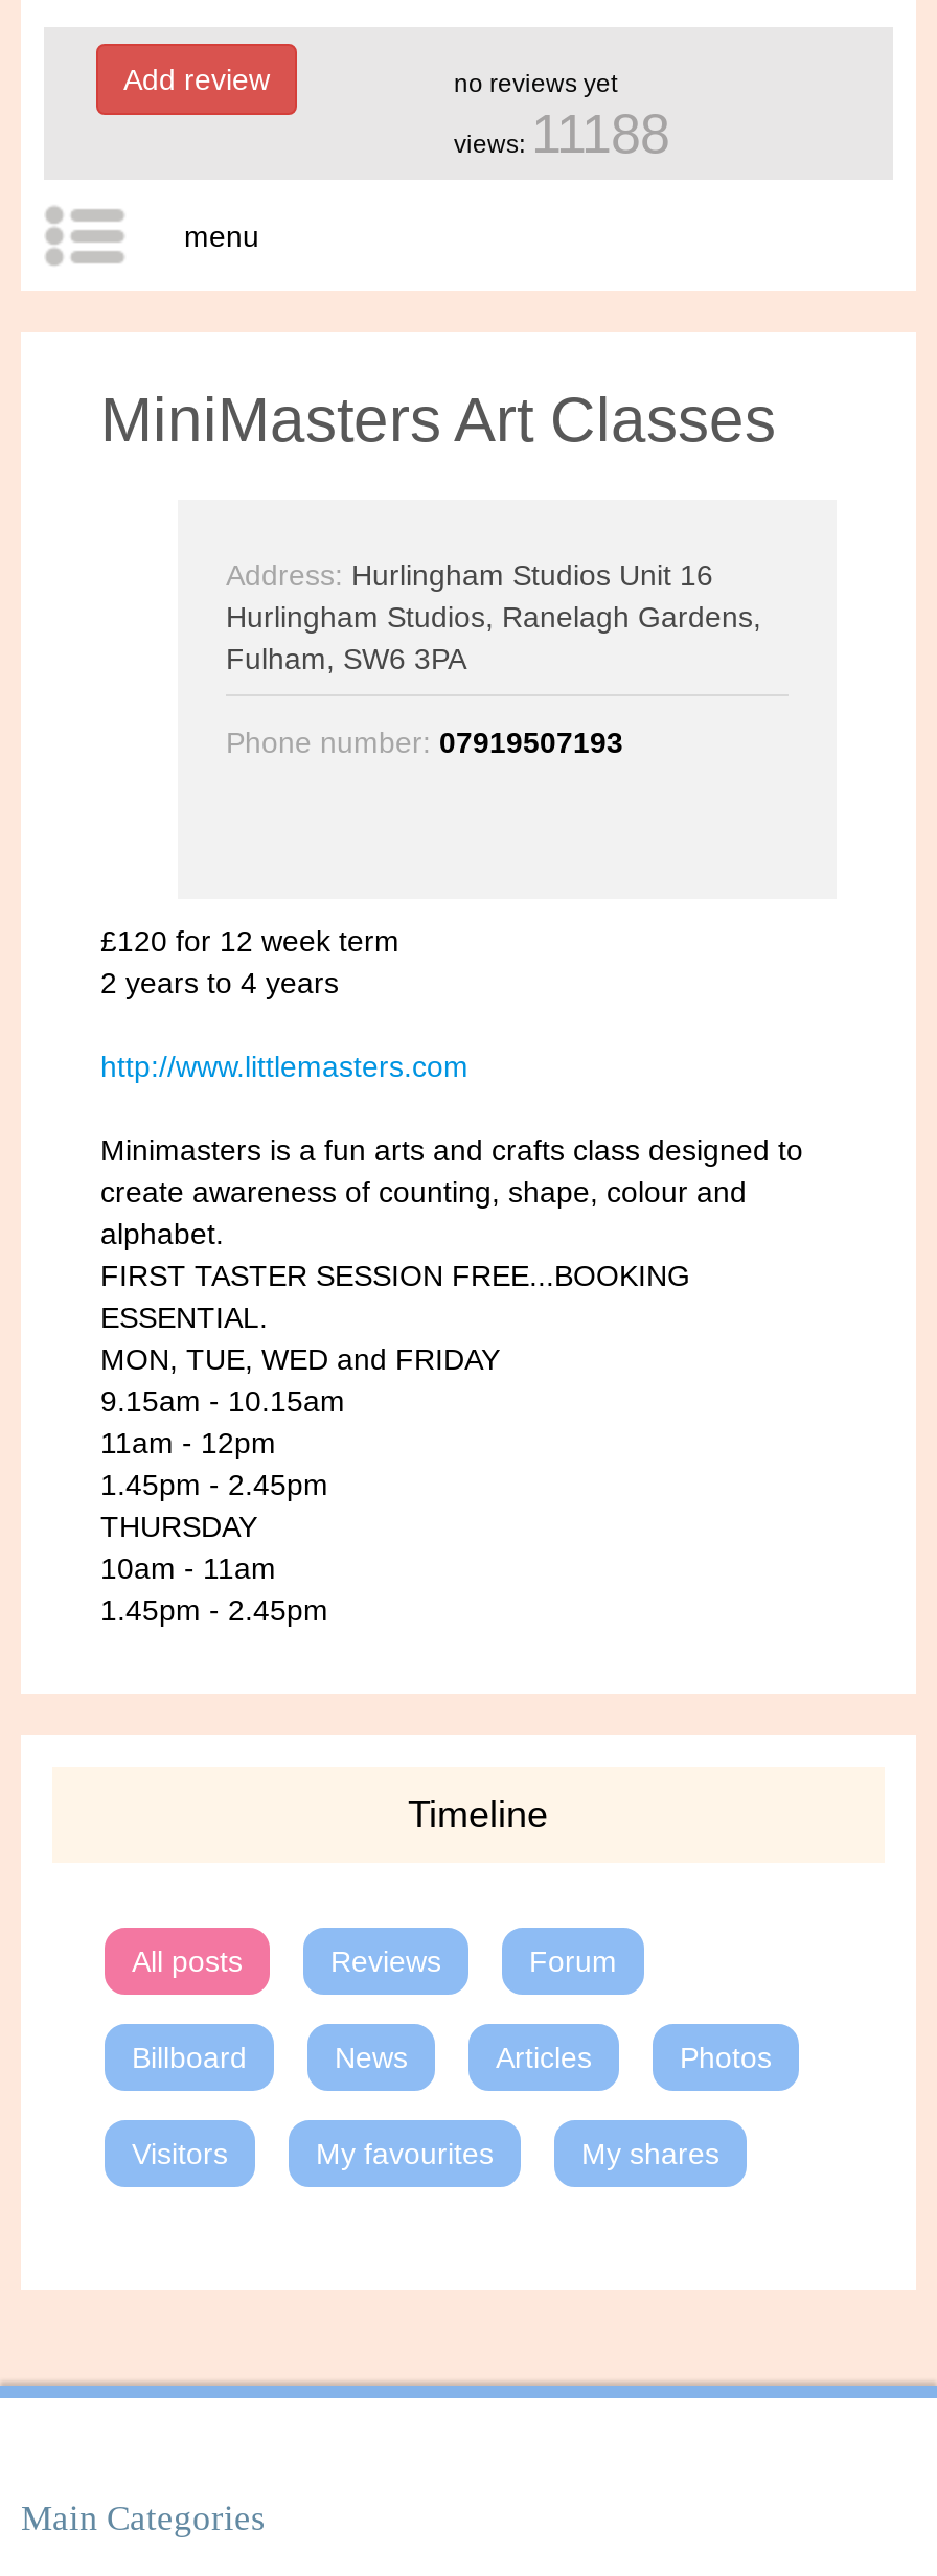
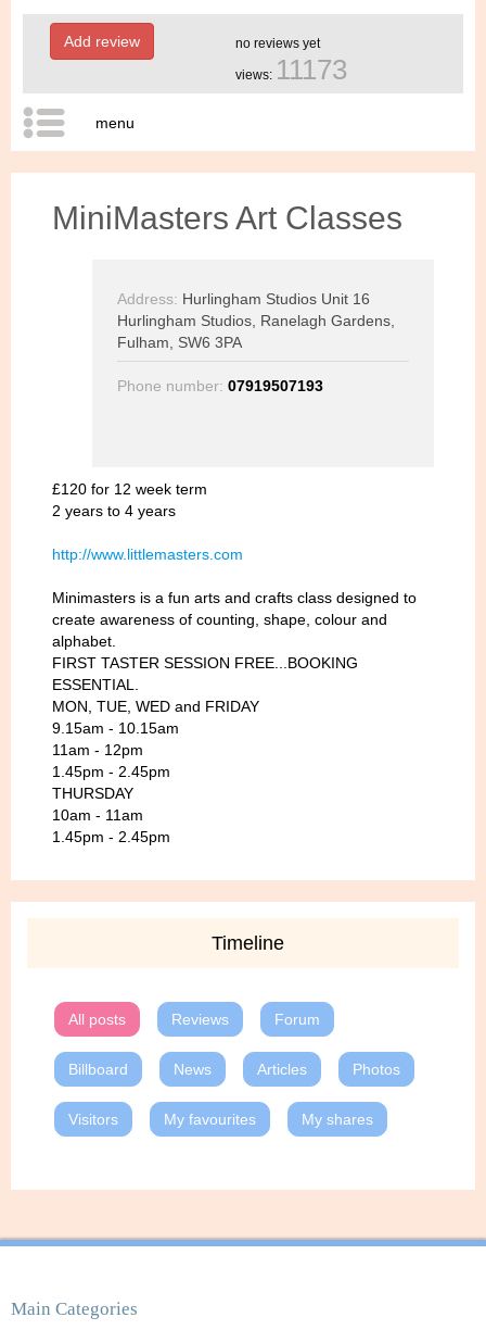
- views: 11188
+ views: 11173
